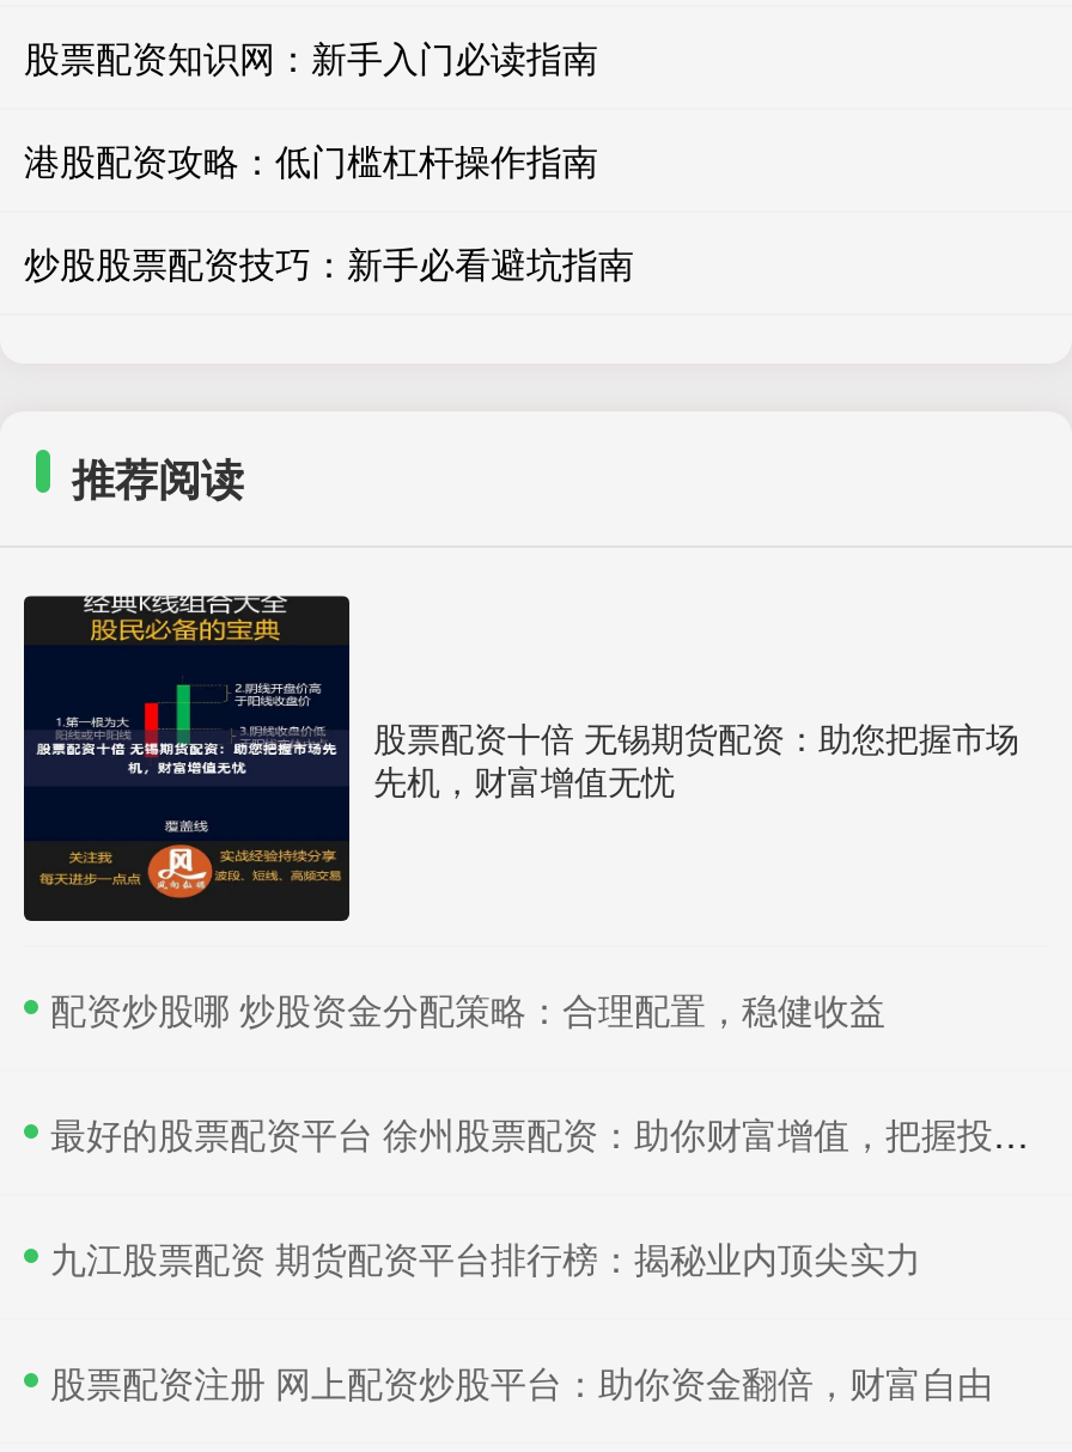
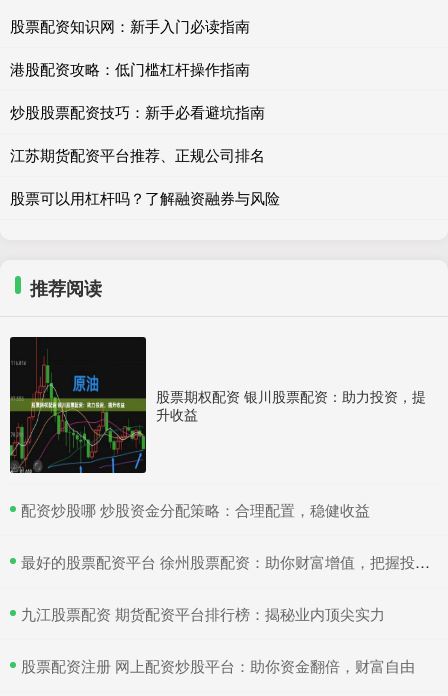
+ 江苏期货配资平台推荐、正规公司排名
+ 股票可以用杠杆吗？了解融资融券与风险

- [image]
- 股票配资十倍 无锡期货配资：助您把握市场
- 先机，财富增值无忧
+ [image]
+ 股票期权配资 银川股票配资：助力投资，提
+ 升收益
